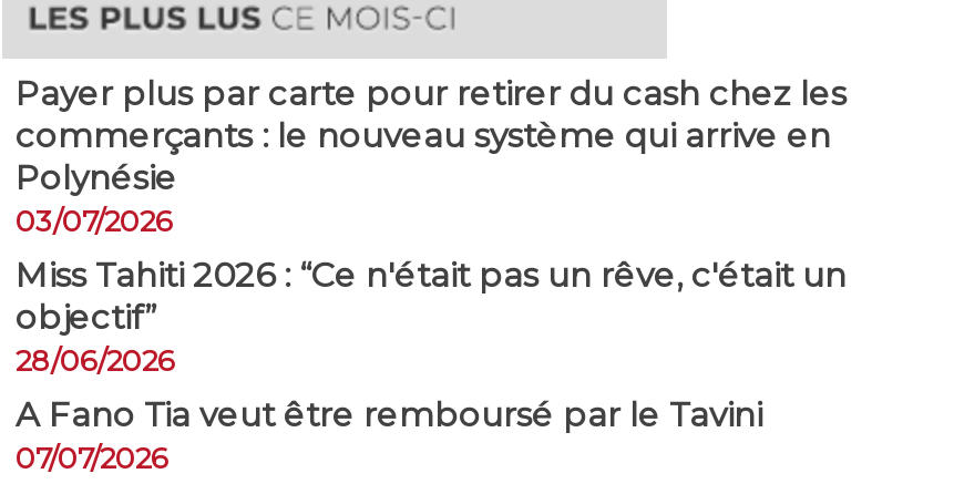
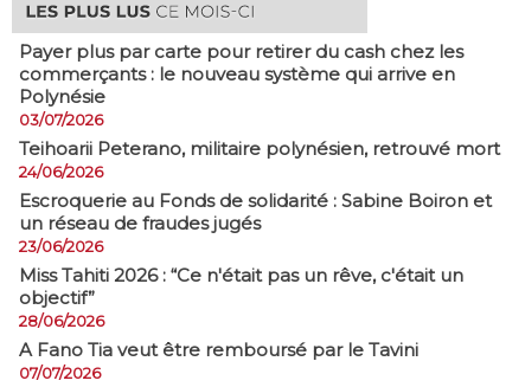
+ Teihoarii Peterano, militaire polynésien, retrouvé mort
+ 24/06/2026
+ Escroquerie au Fonds de solidarité : Sabine Boiron et
+ un réseau de fraudes jugés
+ 23/06/2026
